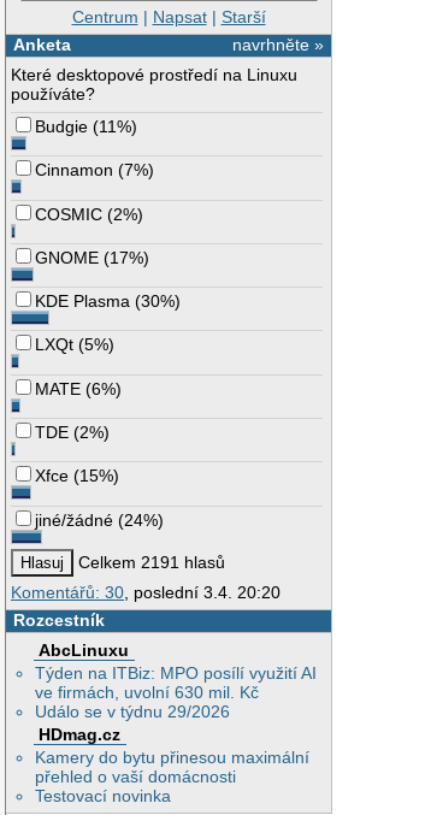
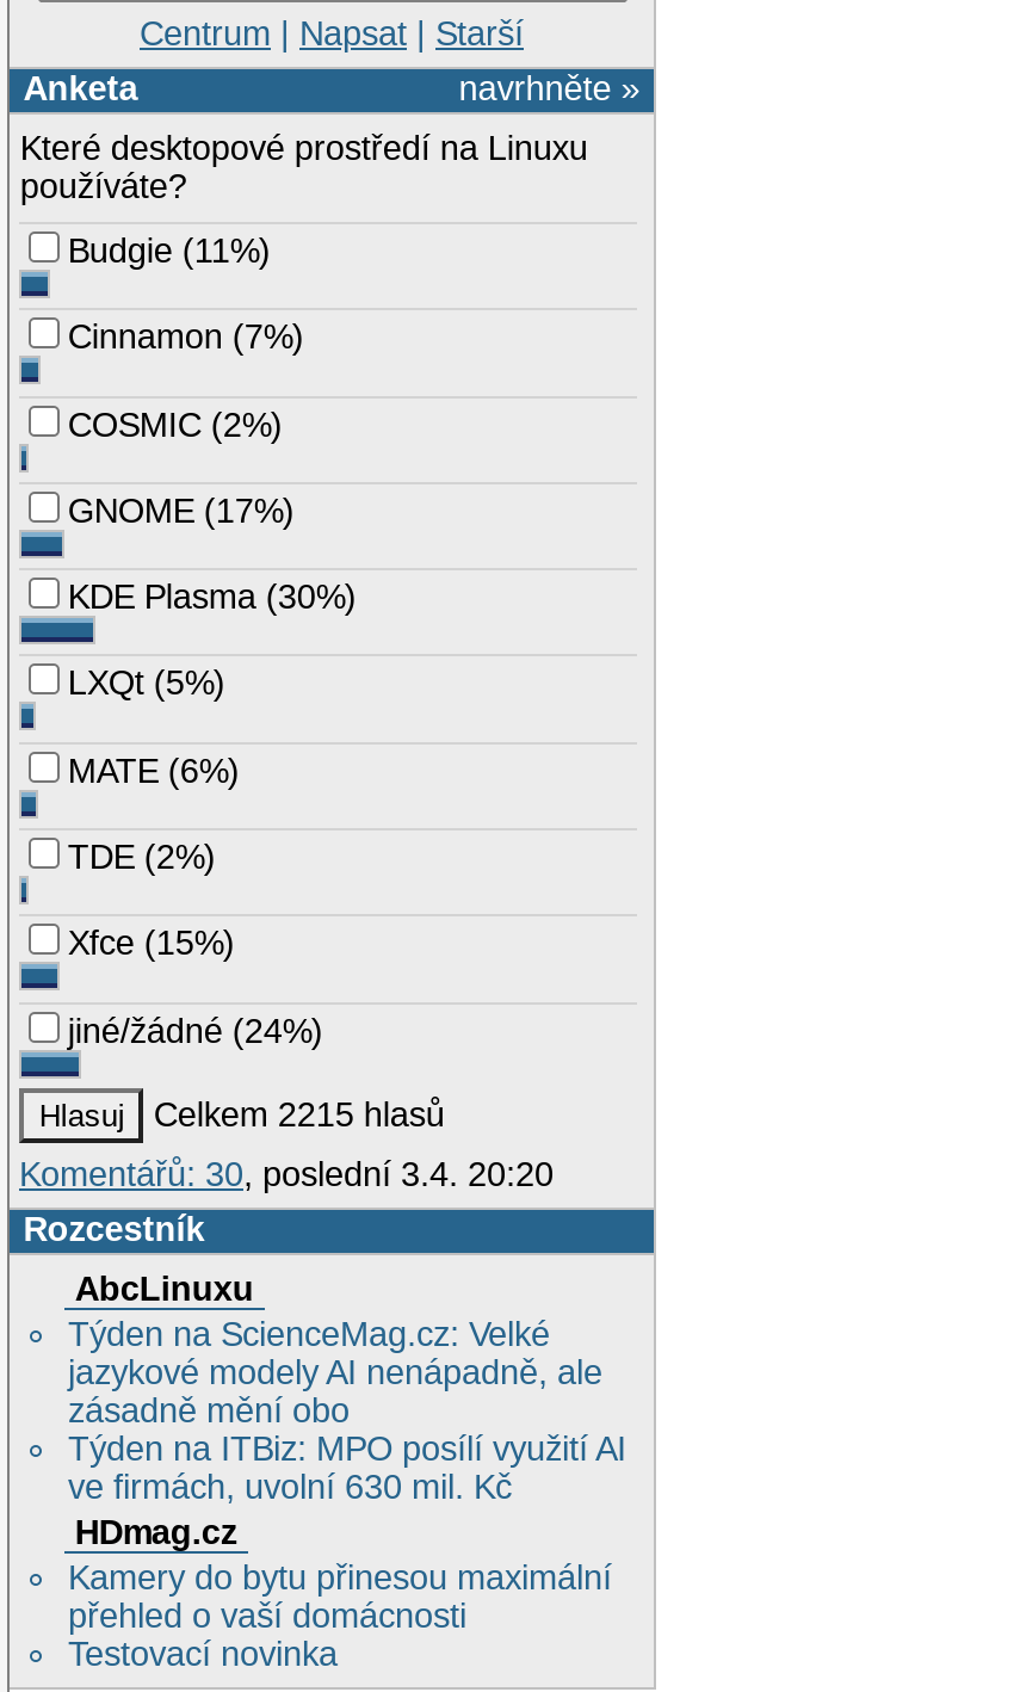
- Celkem 2191 hlasů
+ Celkem 2215 hlasů

+ Týden na ScienceMag.cz: Velké
+ jazykové modely AI nenápadně, ale
+ zásadně mění obo

moved down: Týden na ITBiz: MPO posílí využití AI | ve firmách, uvolní 630 mil. Kč

- Událo se v týdnu 29/2026
